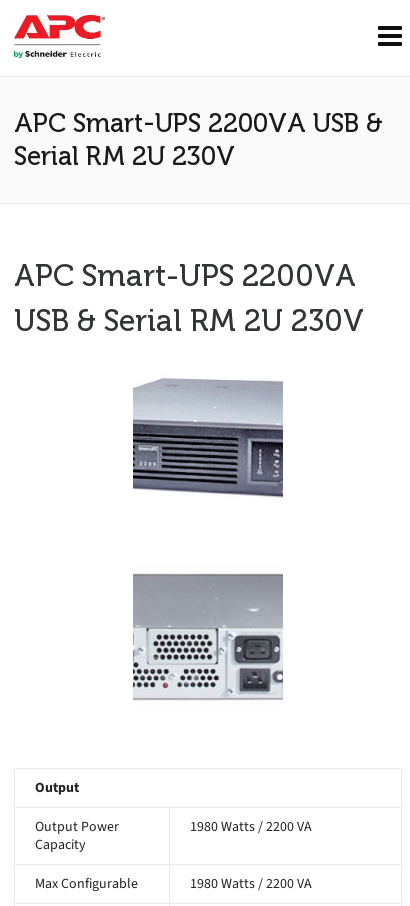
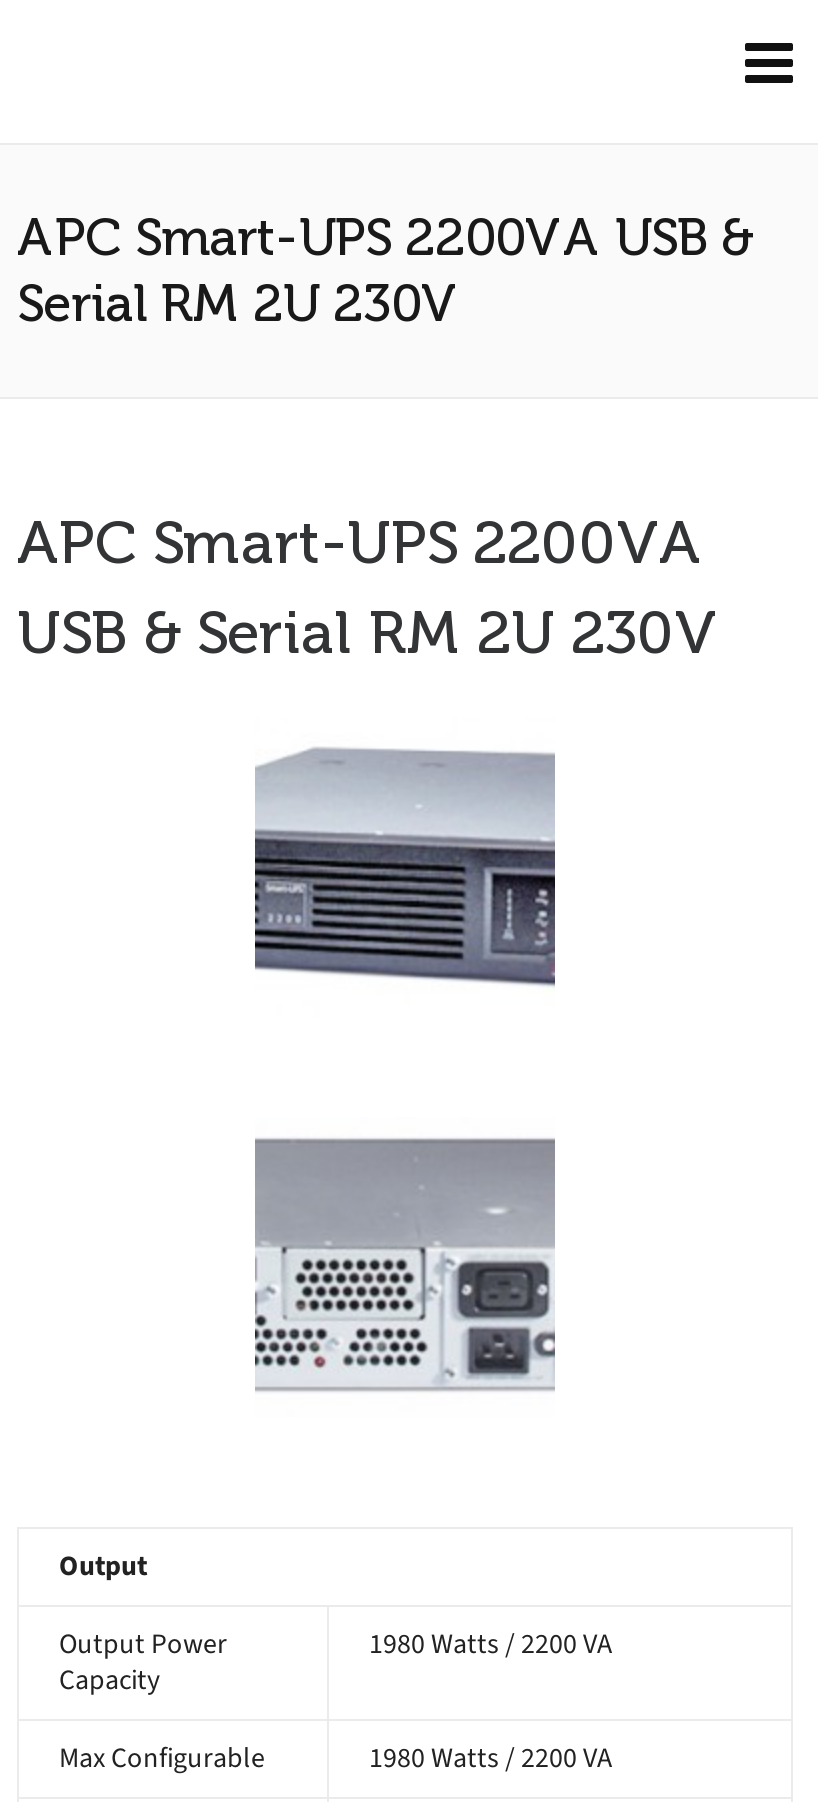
- [image]
